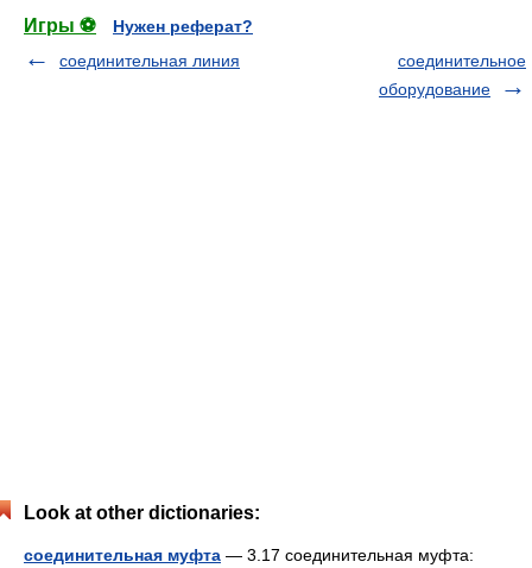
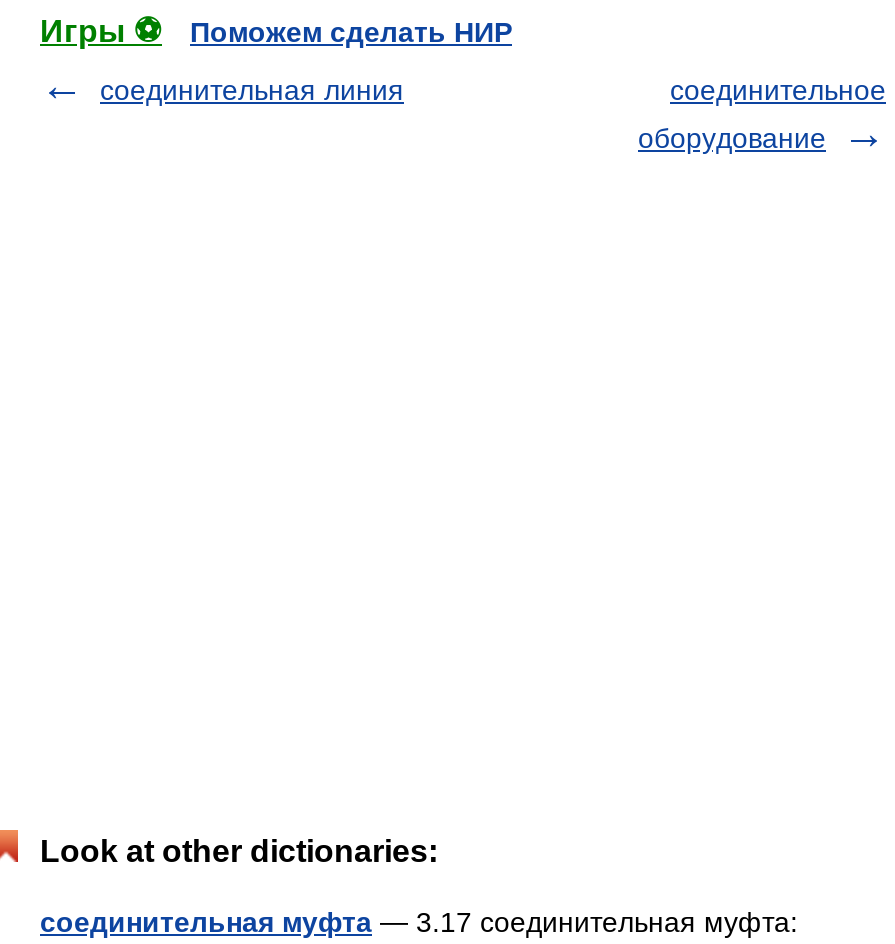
- Нужен реферат?
+ Поможем сделать НИР
